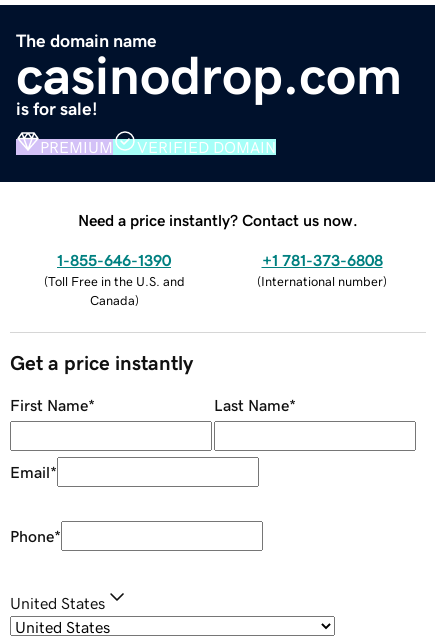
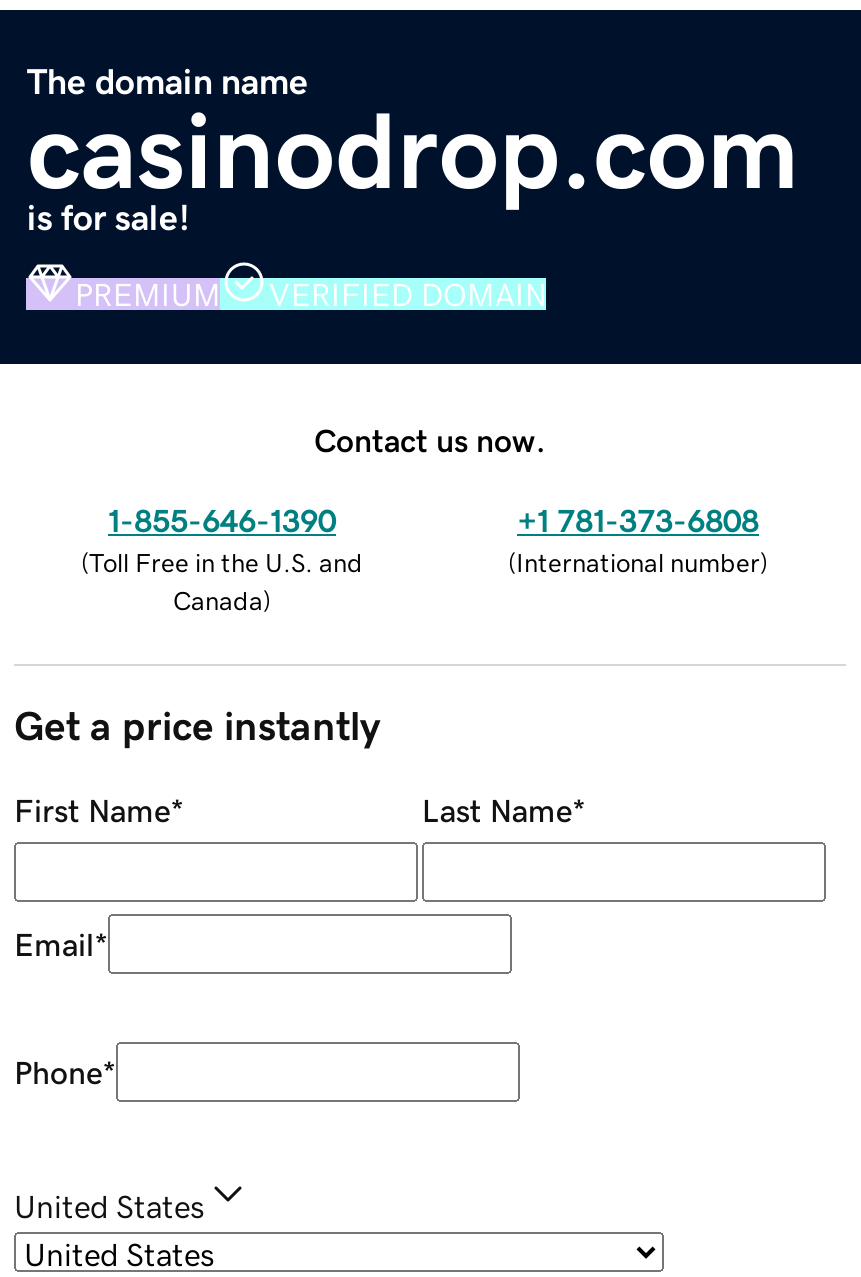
- Need a price instantly? Contact us now.
+ Contact us now.
